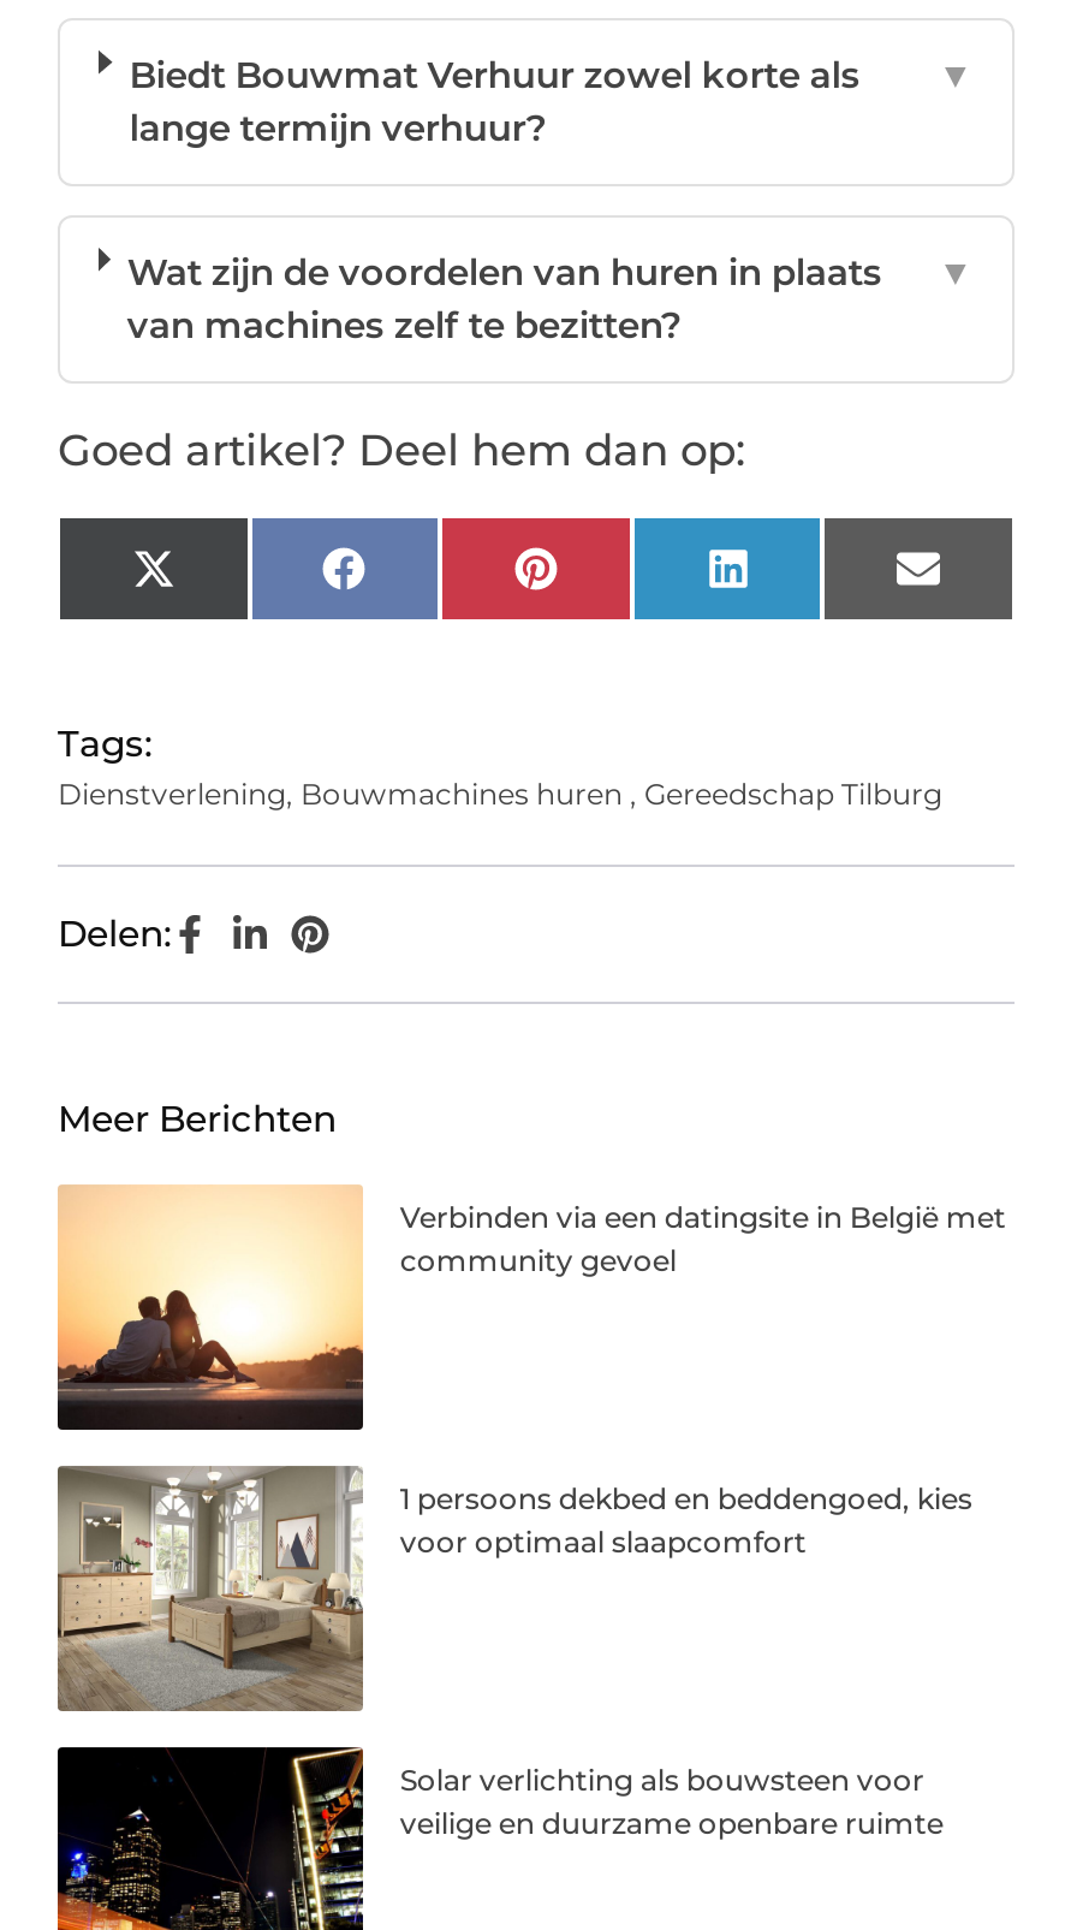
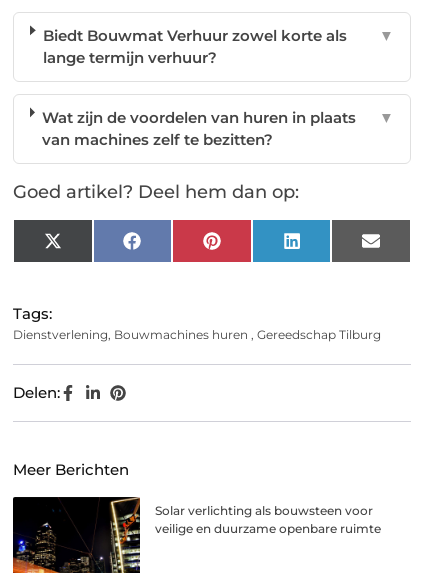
- [image]
- Verbinden via een datingsite in België met
- community gevoel

- [image]
- 1 persoons dekbed en beddengoed, kies
- voor optimaal slaapcomfort
